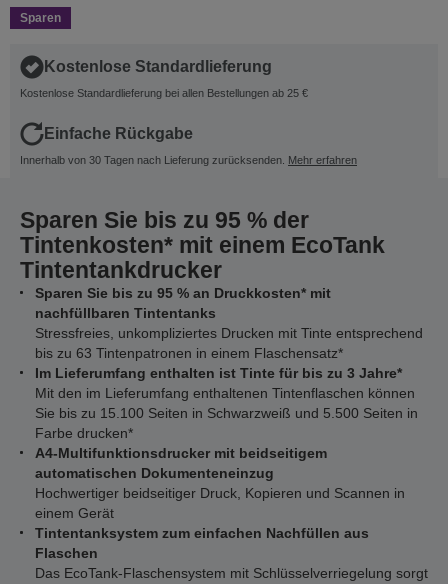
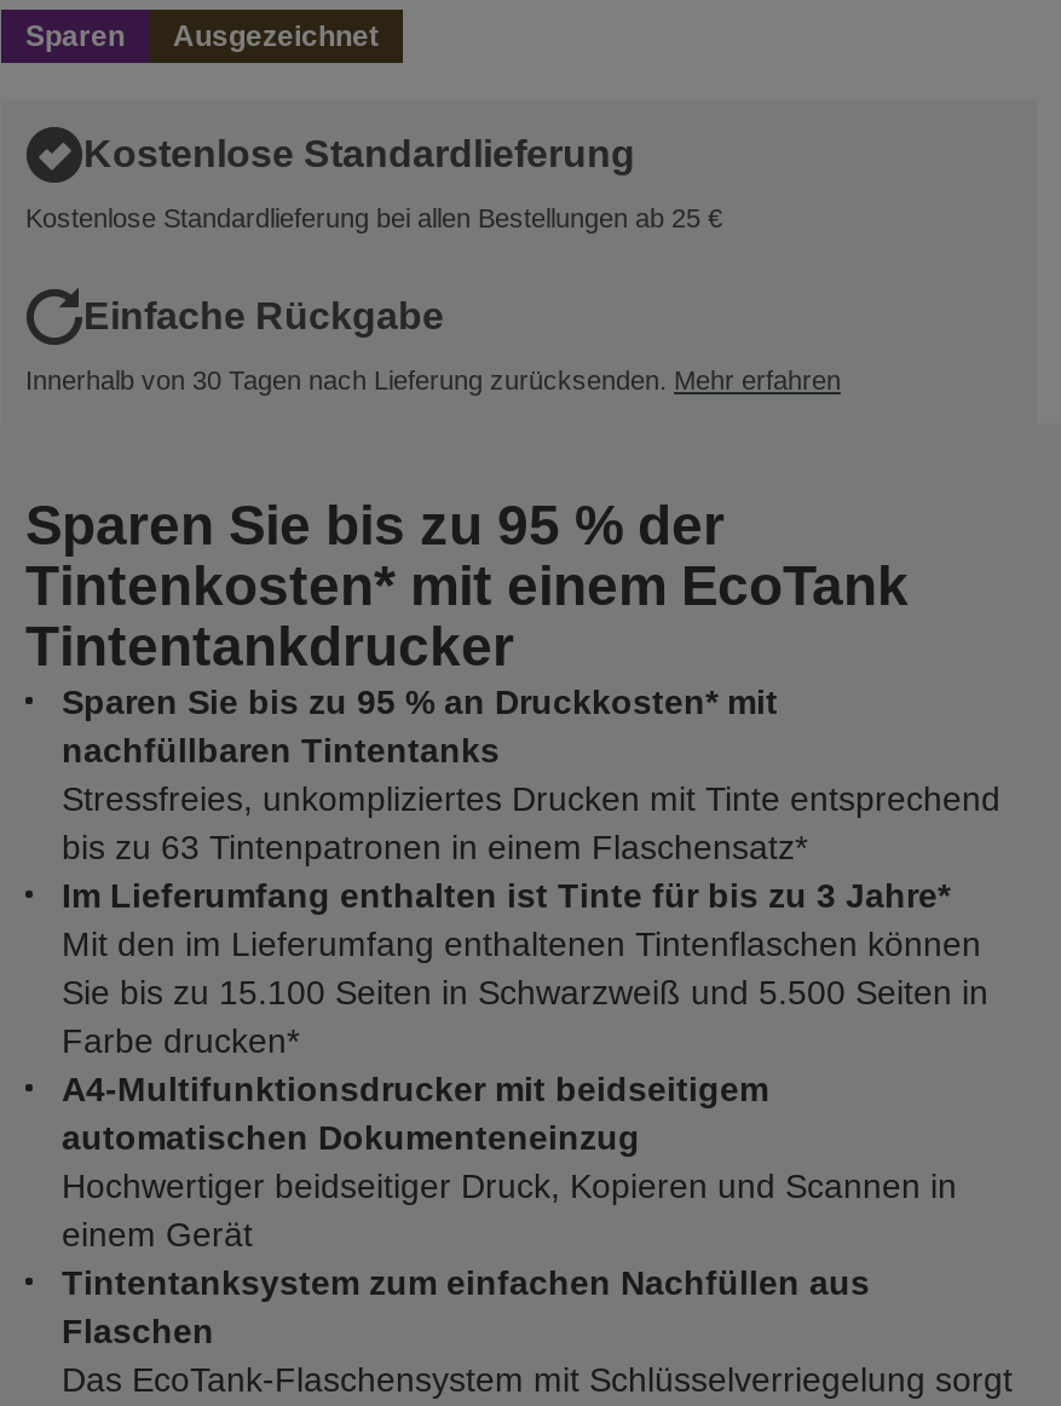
+ Ausgezeichnet
